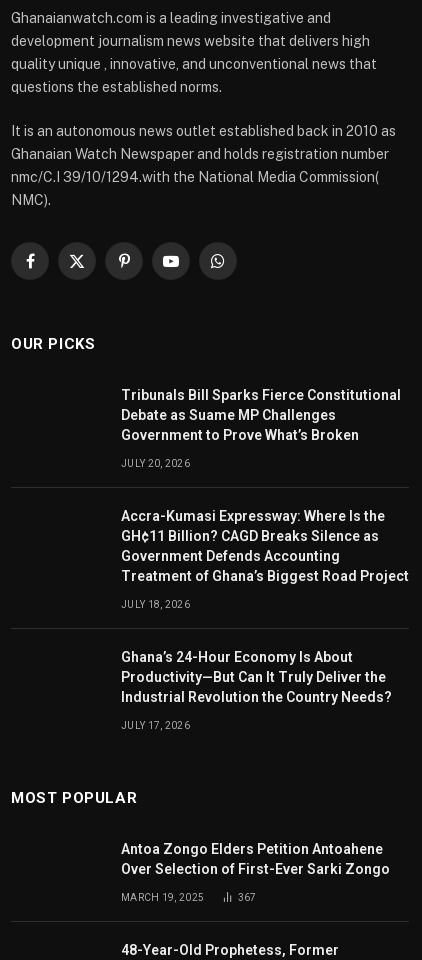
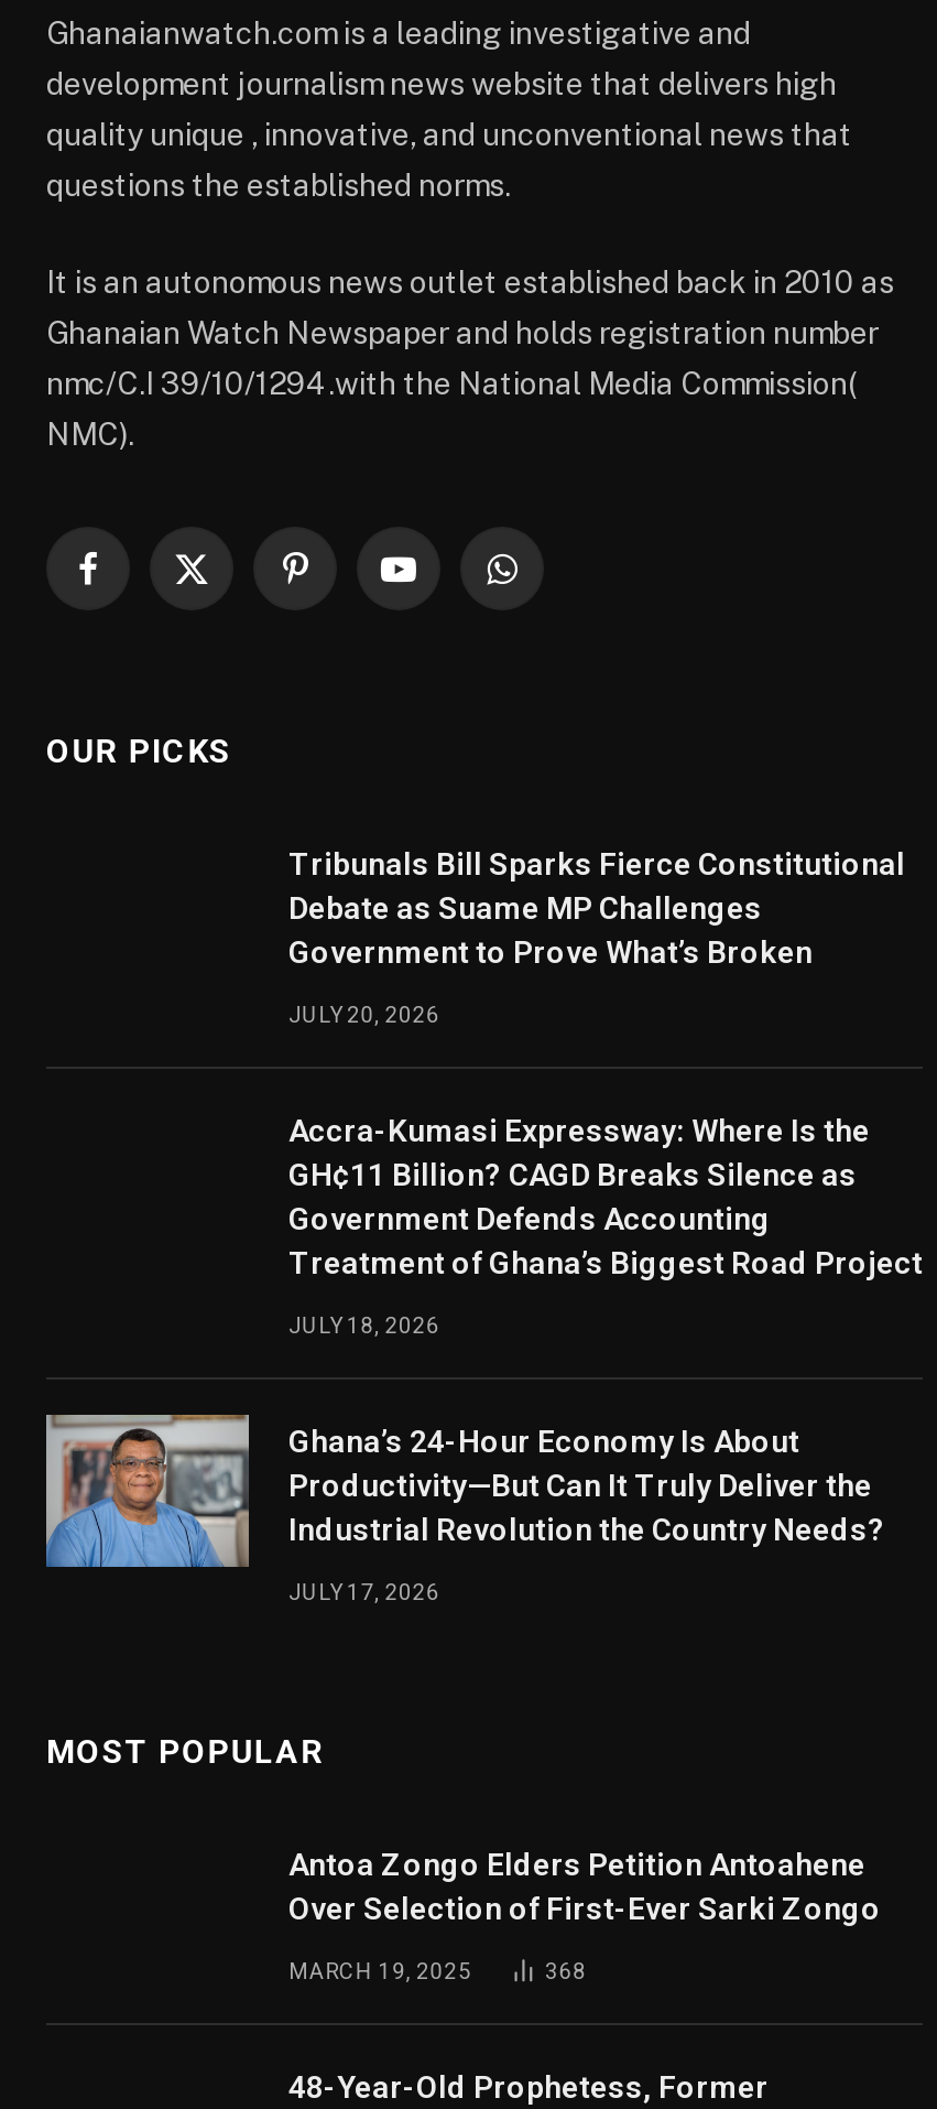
+ [image]

- 367
+ 368
